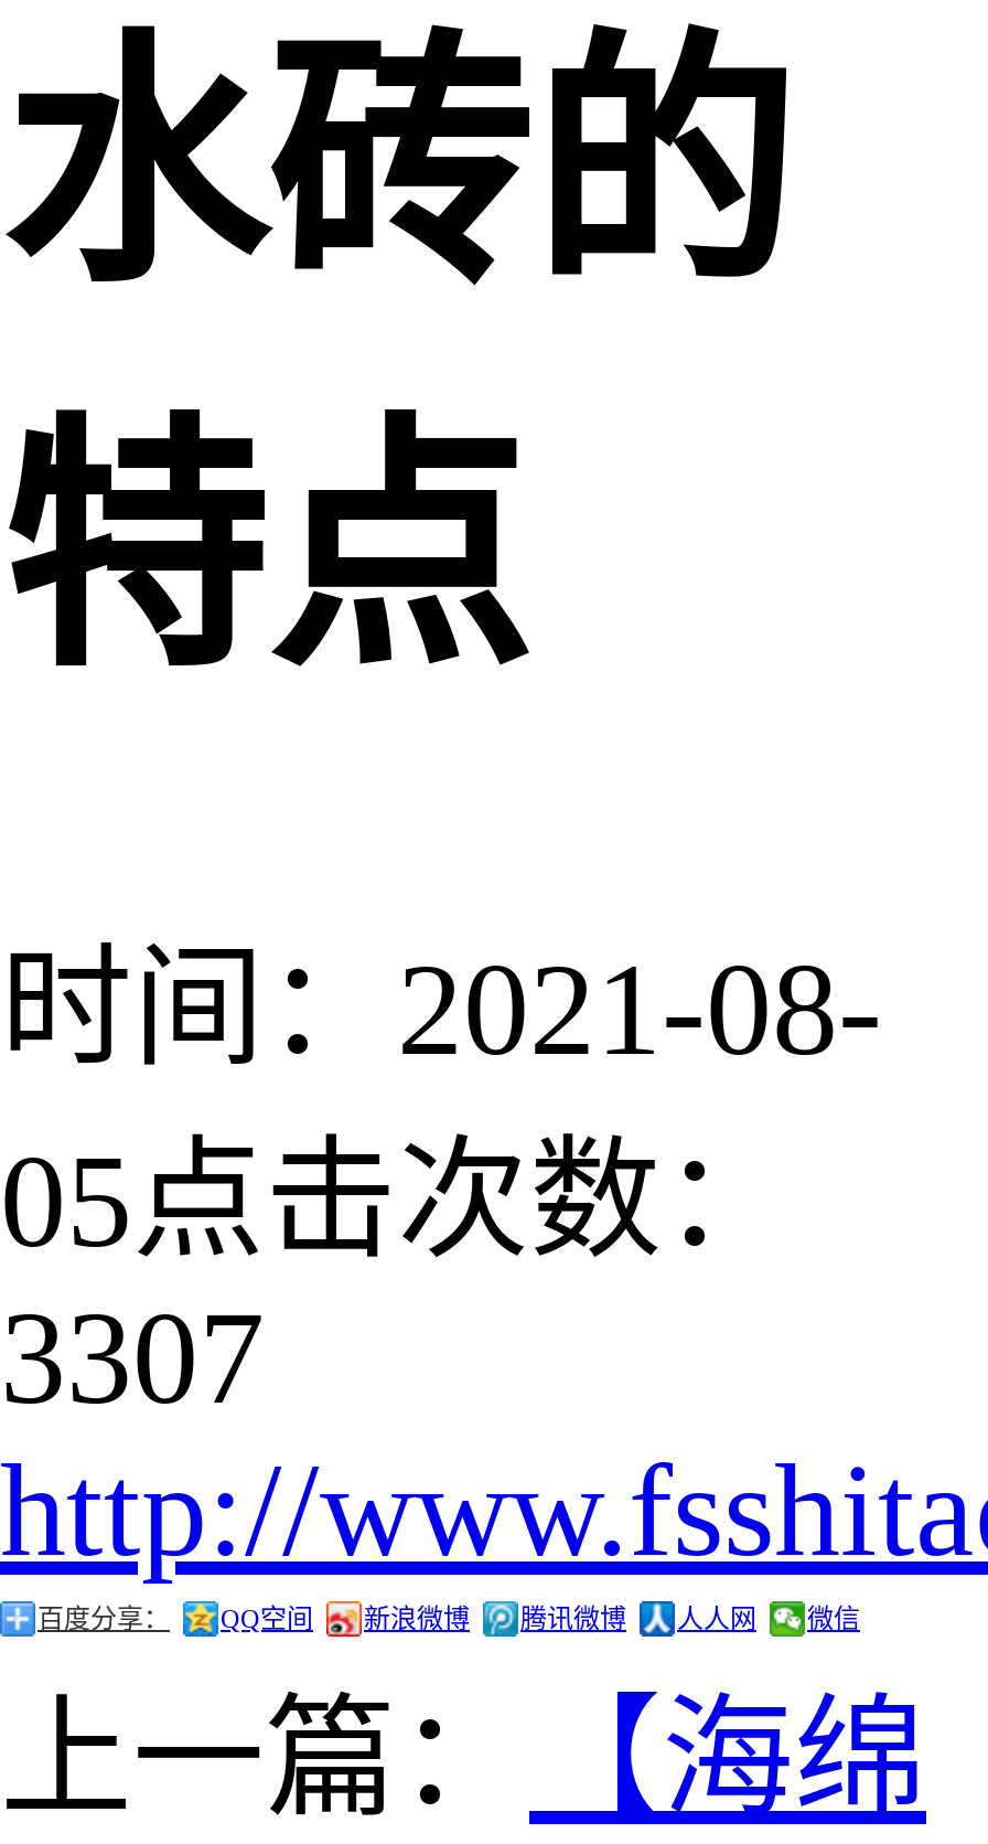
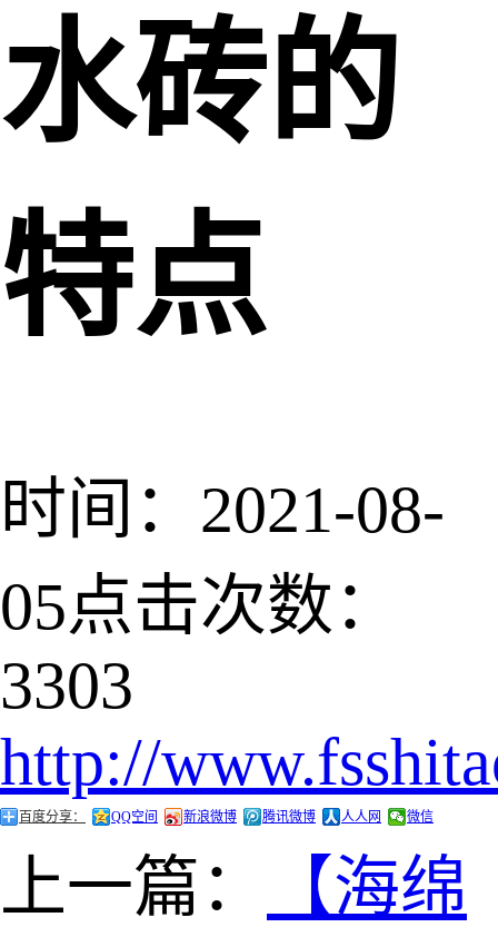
- 3307
+ 3303
